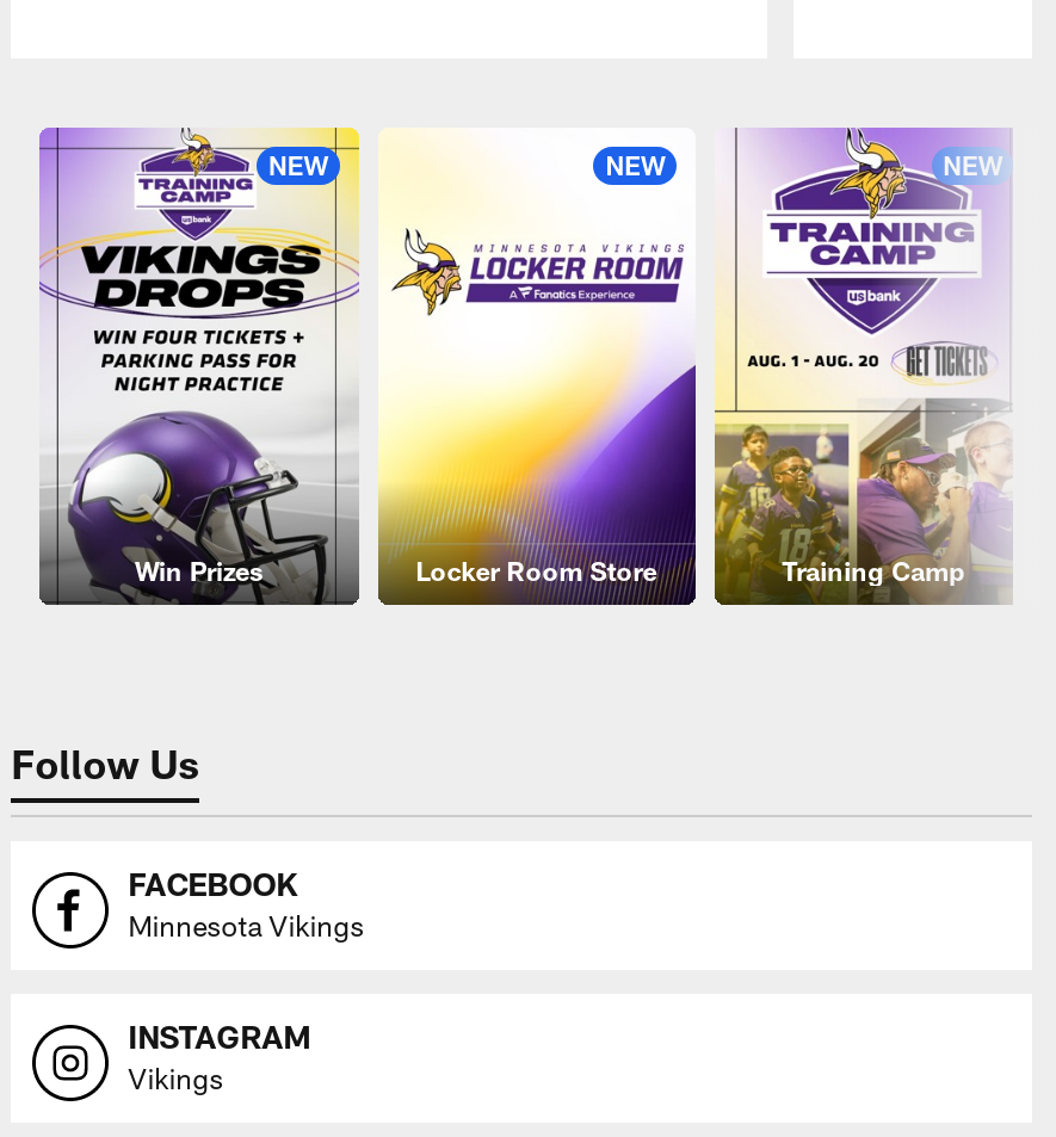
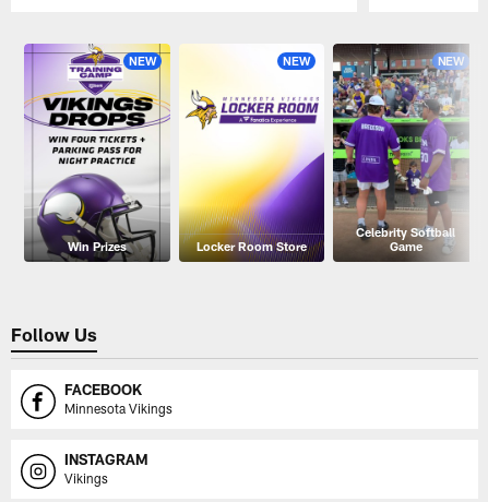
- [image]
- Training Camp
+ [image]
+ Celebrity Softball
+ Game
